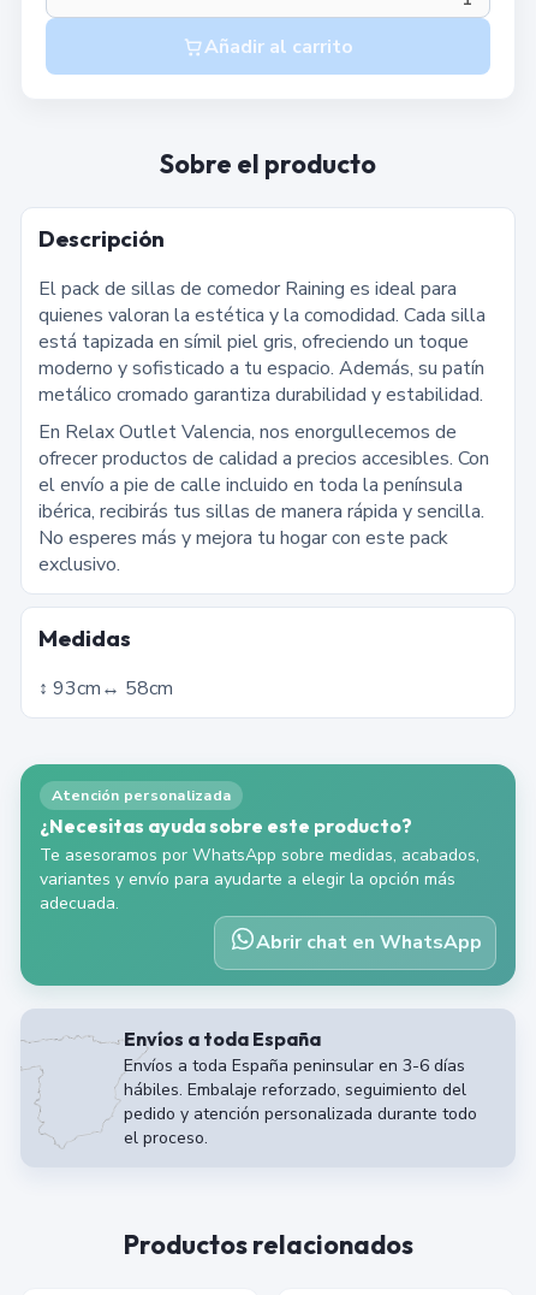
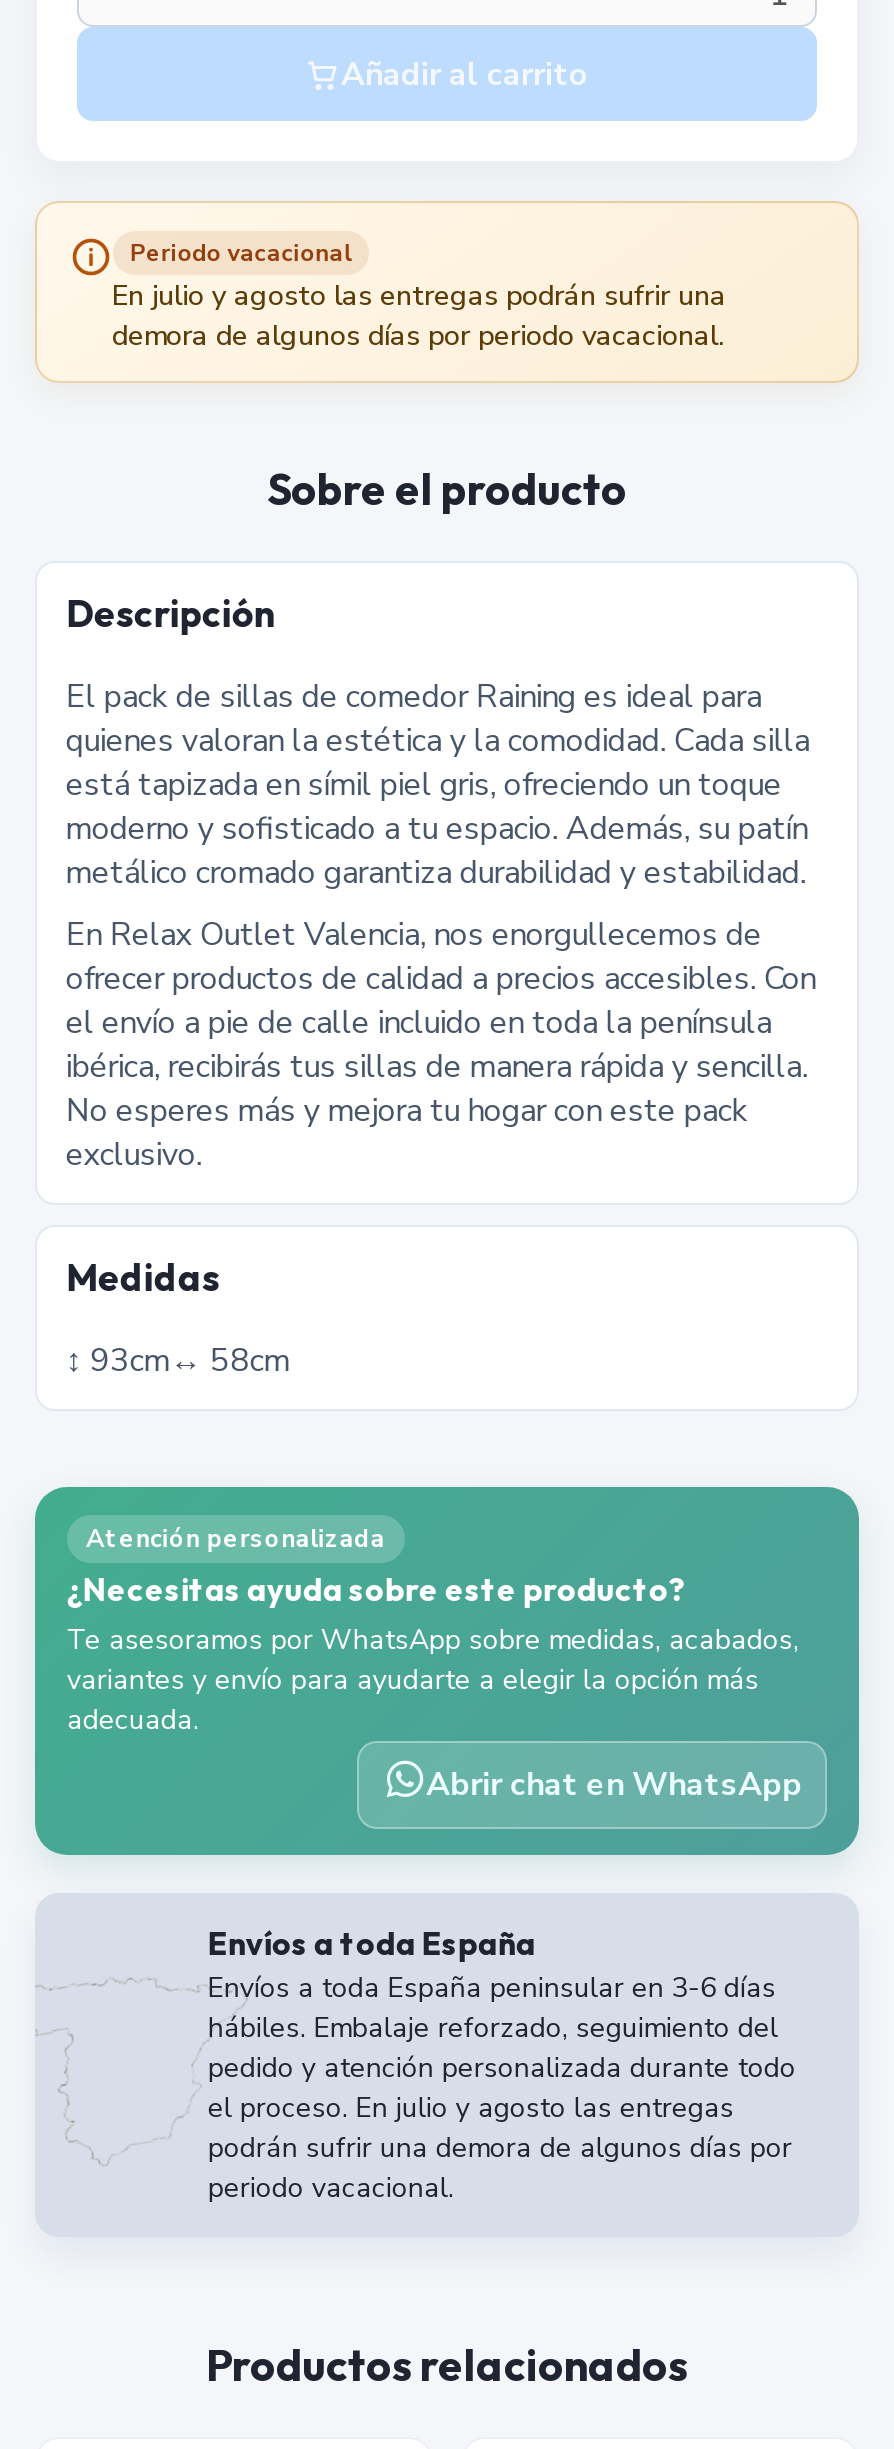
+ [image]
+ Periodo vacacional
+ En julio y agosto las entregas podrán sufrir una
+ demora de algunos días por periodo vacacional.

- el proceso.
+ el proceso. En julio y agosto las entregas
+ podrán sufrir una demora de algunos días por
+ periodo vacacional.
